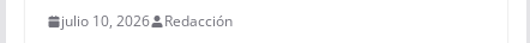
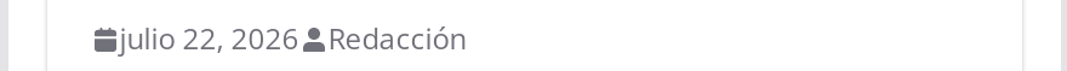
- julio 10, 2026 Redacción
+ julio 22, 2026 Redacción
